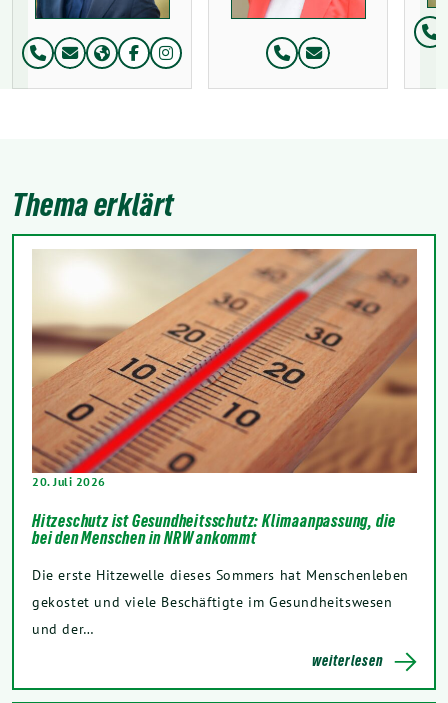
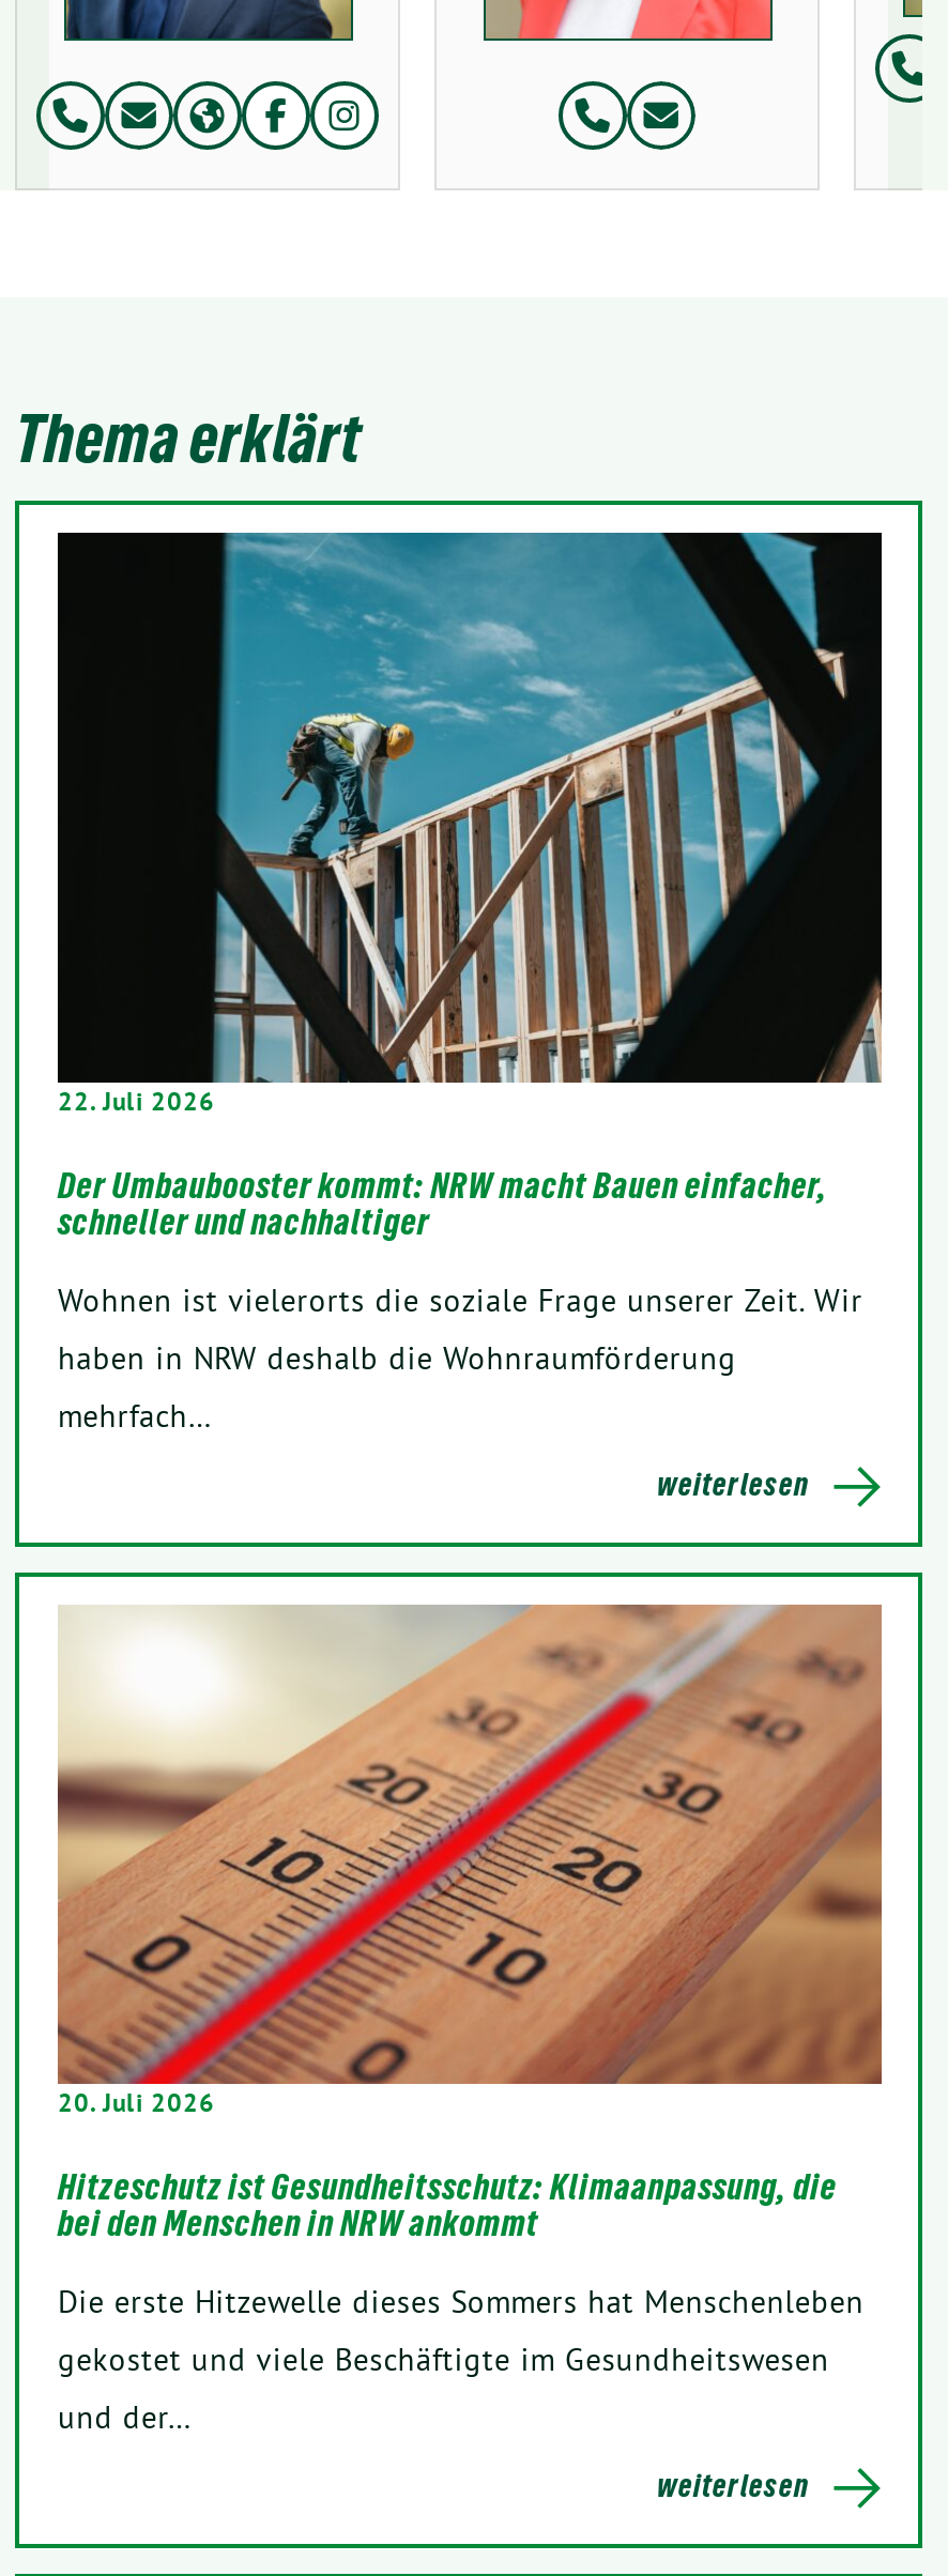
+ [image]
+ 22. Juli 2026
+ Der Umbaubooster kommt: NRW macht Bauen einfacher,
+ schneller und nachhaltiger
+ Wohnen ist vielerorts die soziale Frage unserer Zeit. Wir
+ haben in NRW deshalb die Wohnraumförderung
+ mehrfach…
+ weiterlesen
